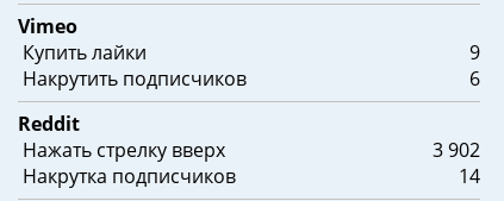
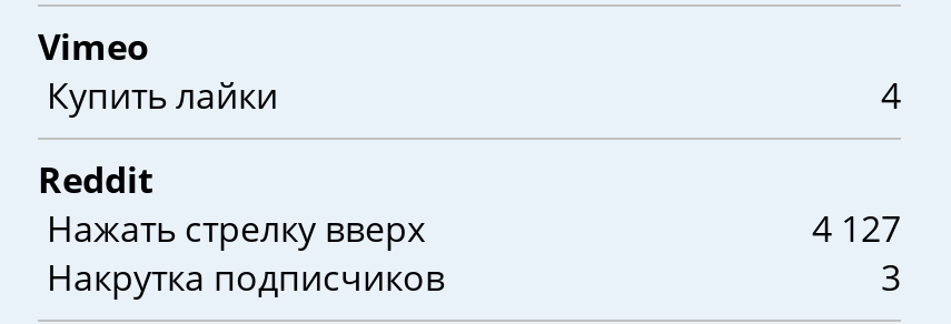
- 9
+ 4

- 6
- Накрутить подписчиков

- 3 902
+ 4 127

- 14
+ 3
